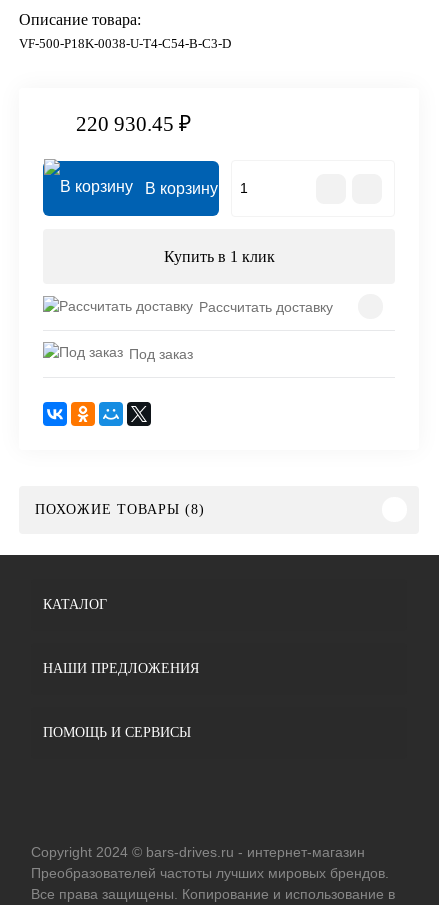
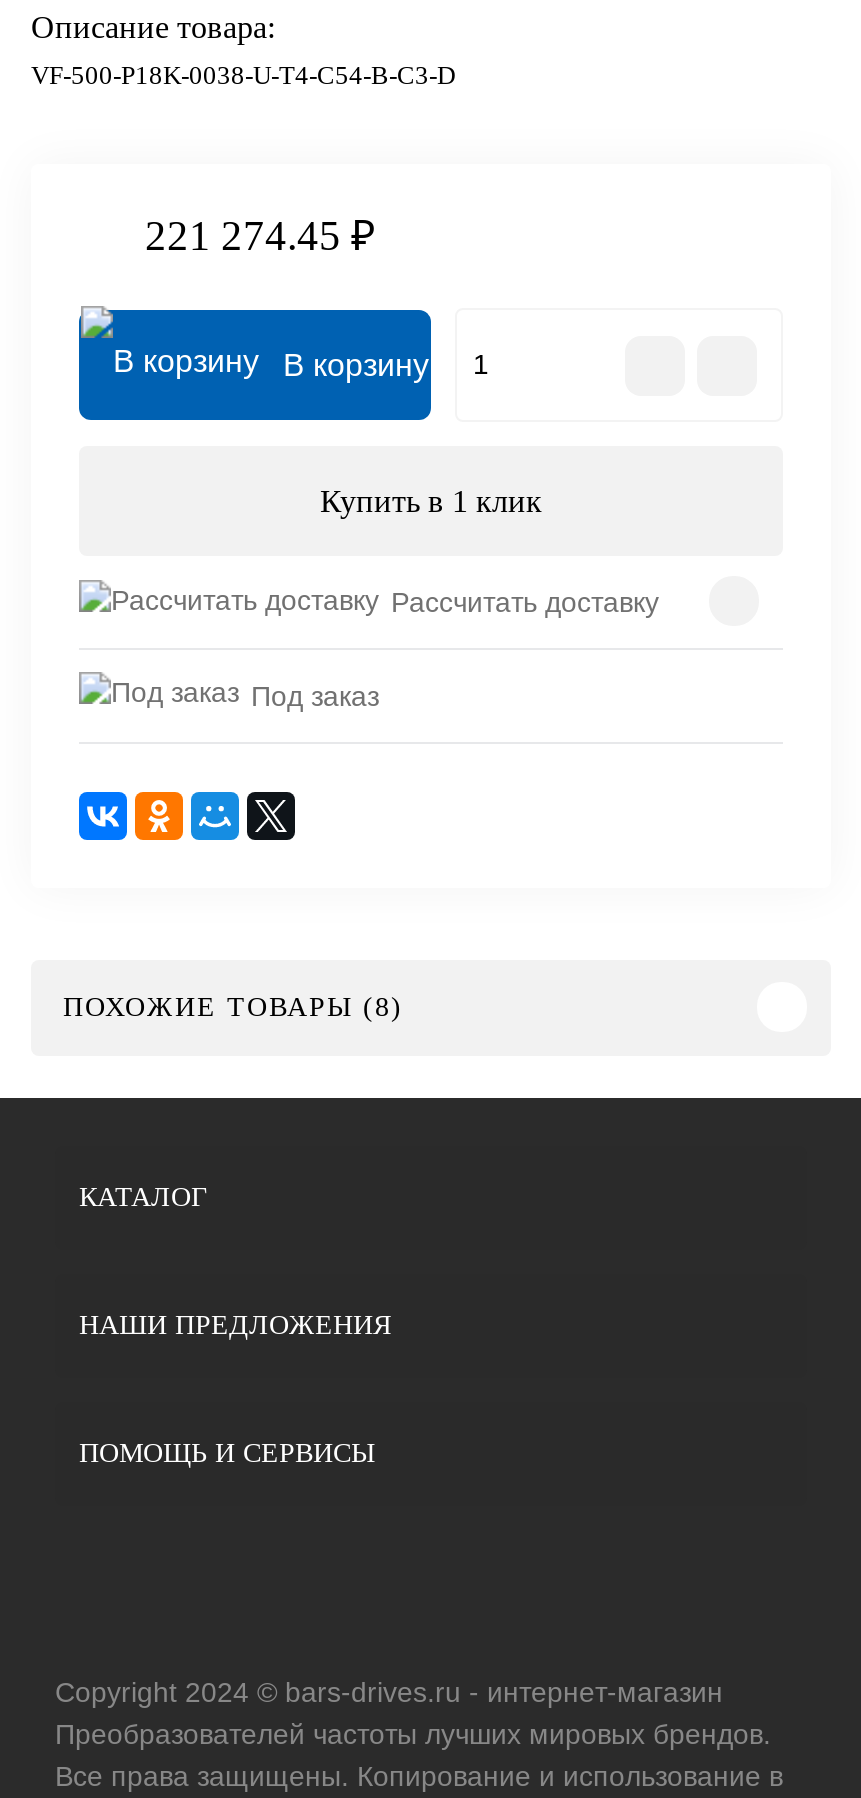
- 220 930.45 ₽
+ 221 274.45 ₽
